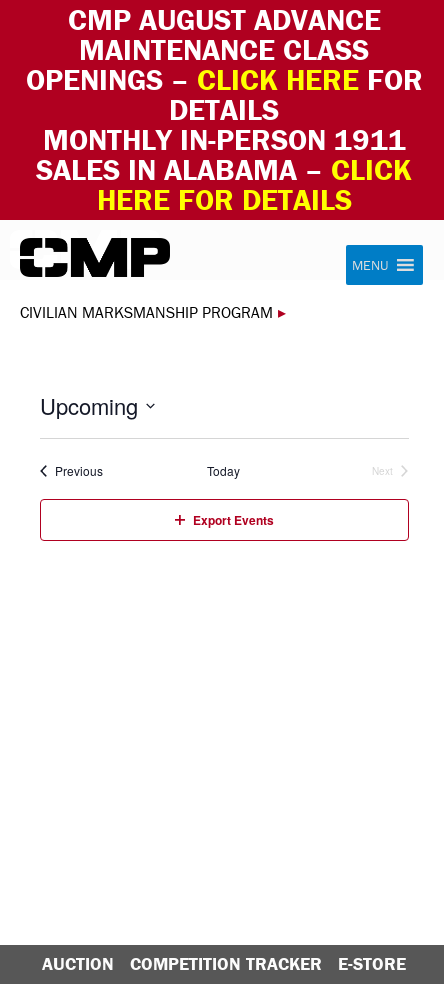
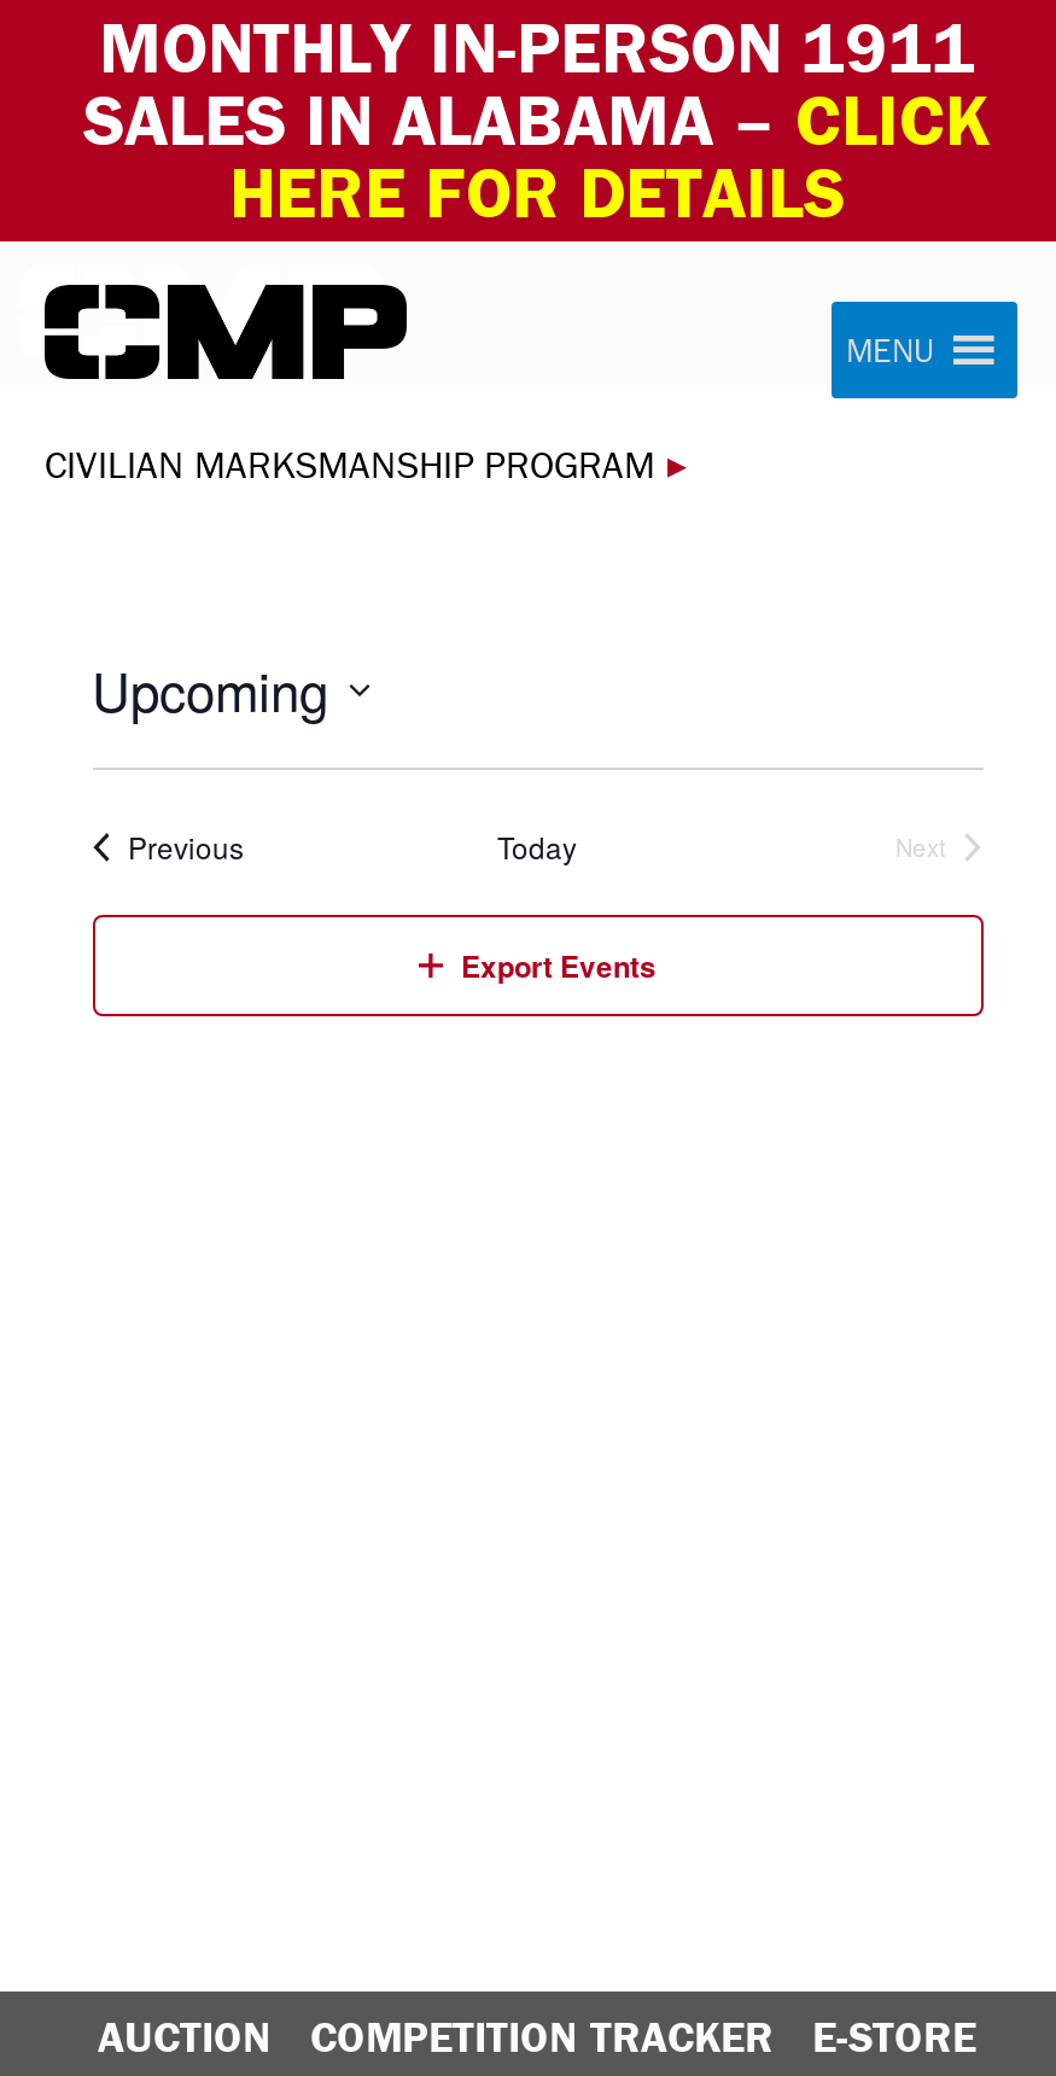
- CMP AUGUST ADVANCE
- MAINTENANCE CLASS
- OPENINGS – CLICK HERE FOR
- DETAILS
